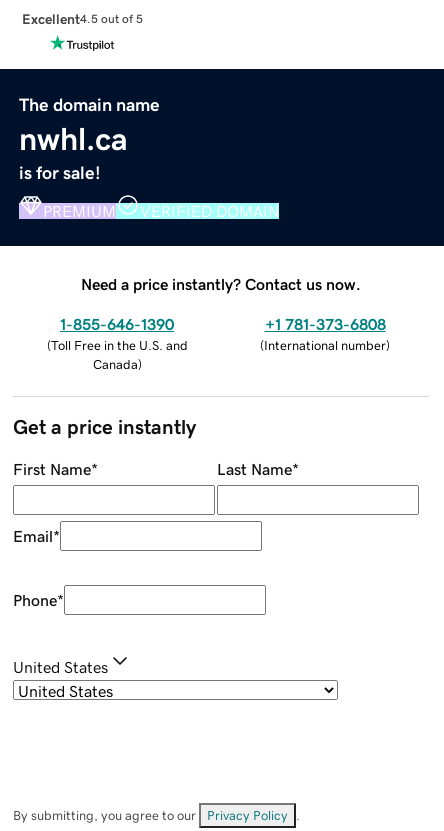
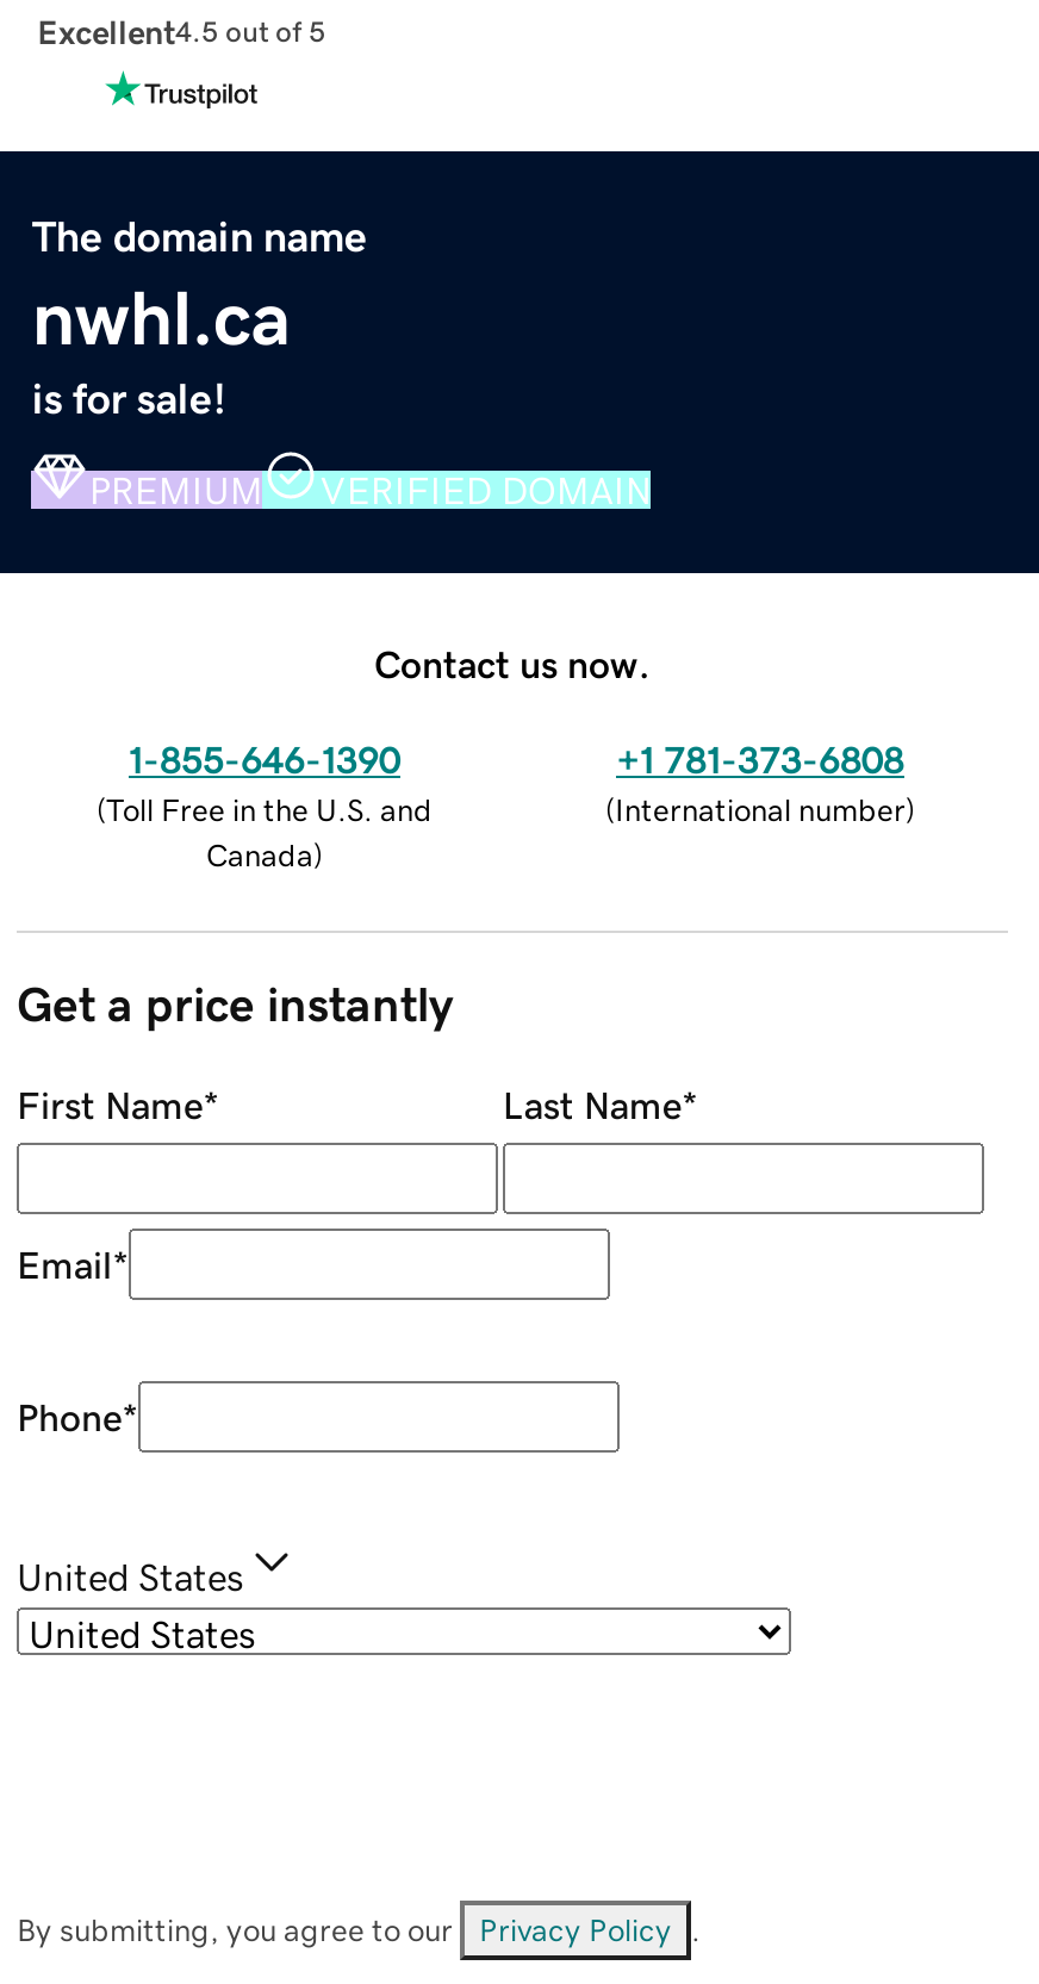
- Need a price instantly? Contact us now.
+ Contact us now.
